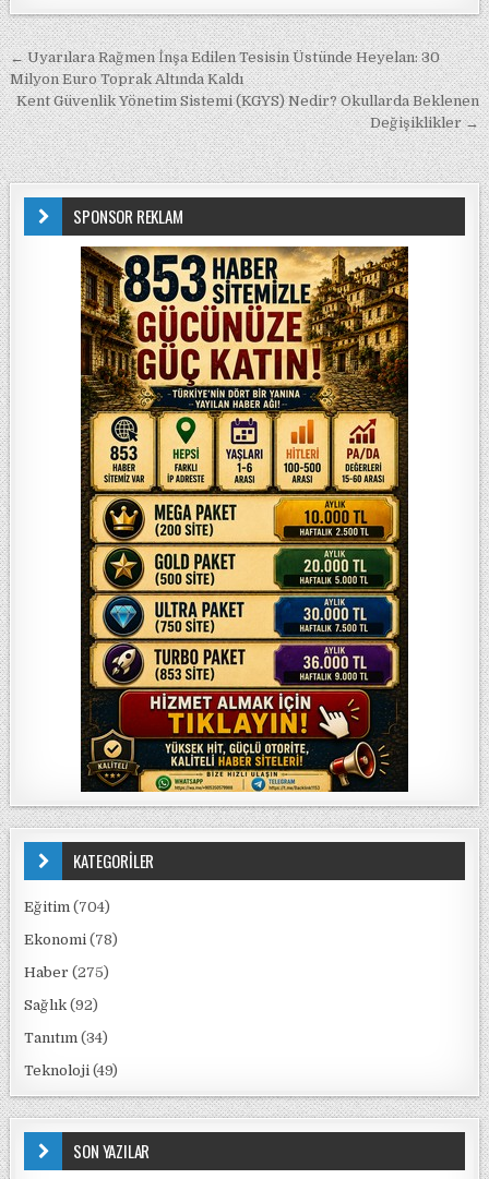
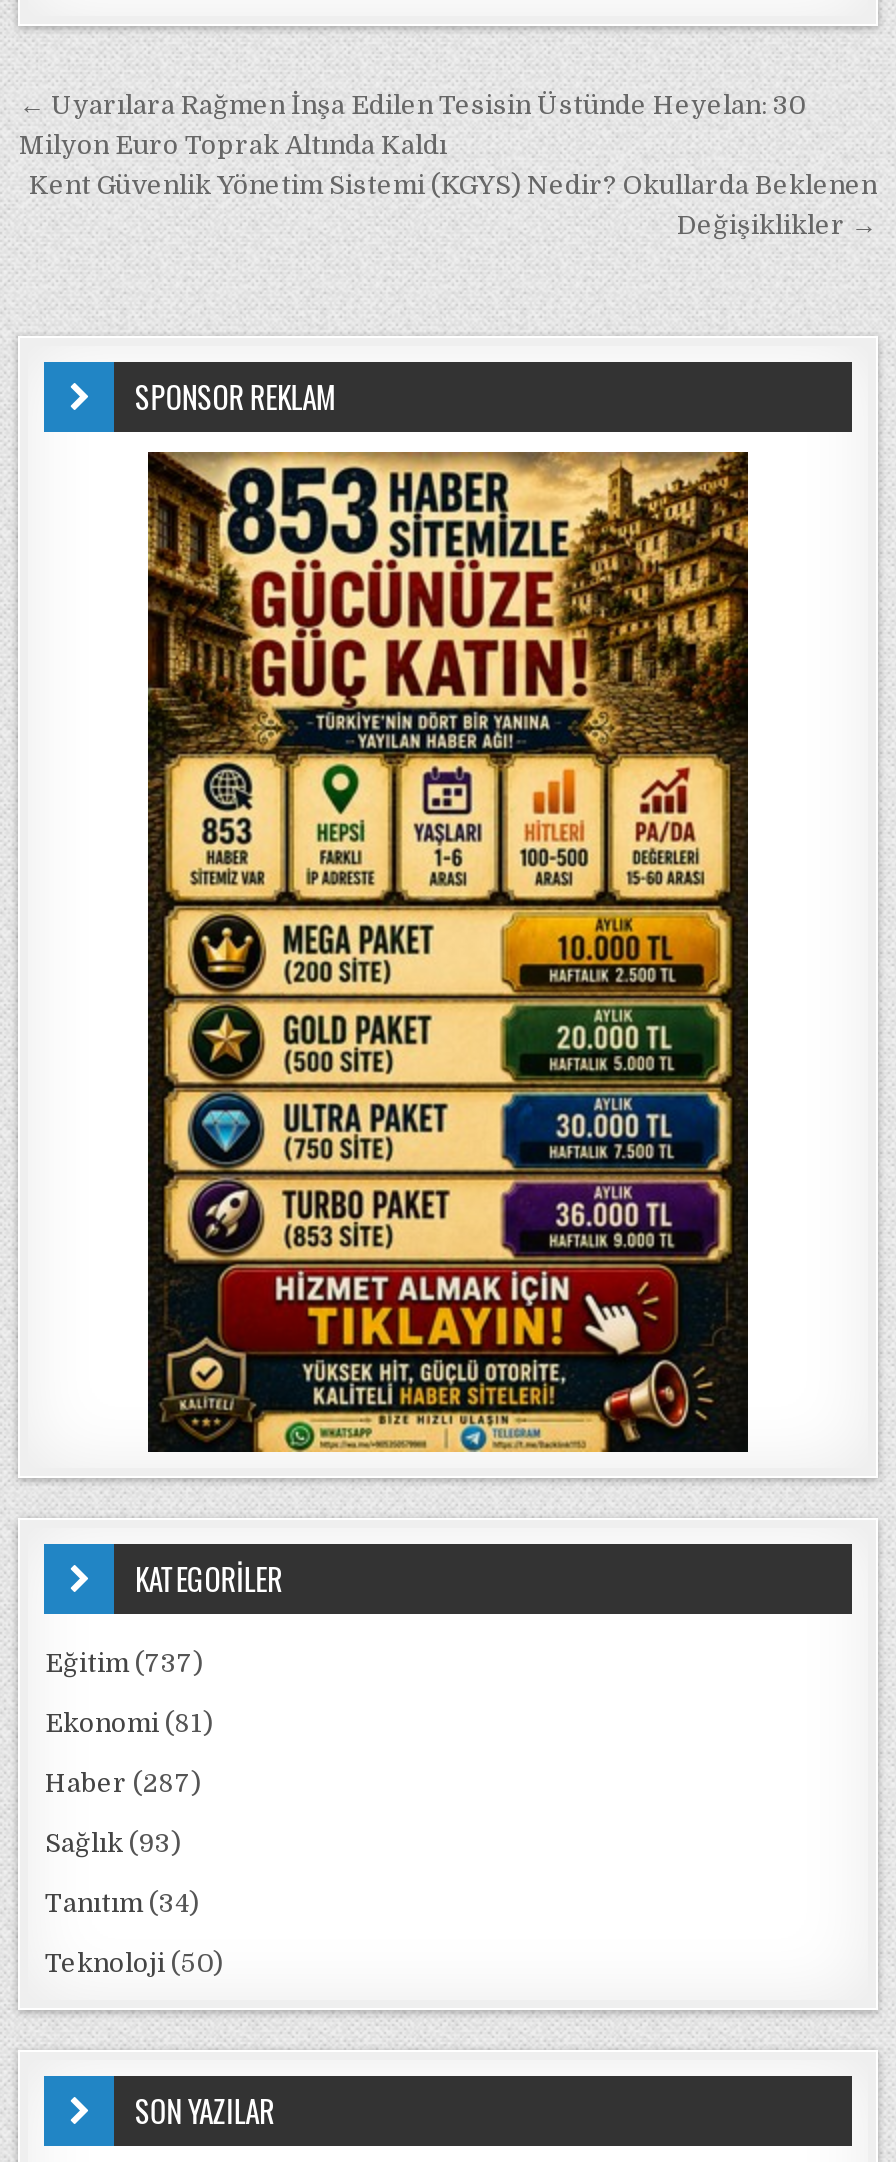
- Eğitim (704)
+ Eğitim (737)

- Ekonomi (78)
+ Ekonomi (81)

- Haber (275)
+ Haber (287)

- Sağlık (92)
+ Sağlık (93)

- Teknoloji (49)
+ Teknoloji (50)
